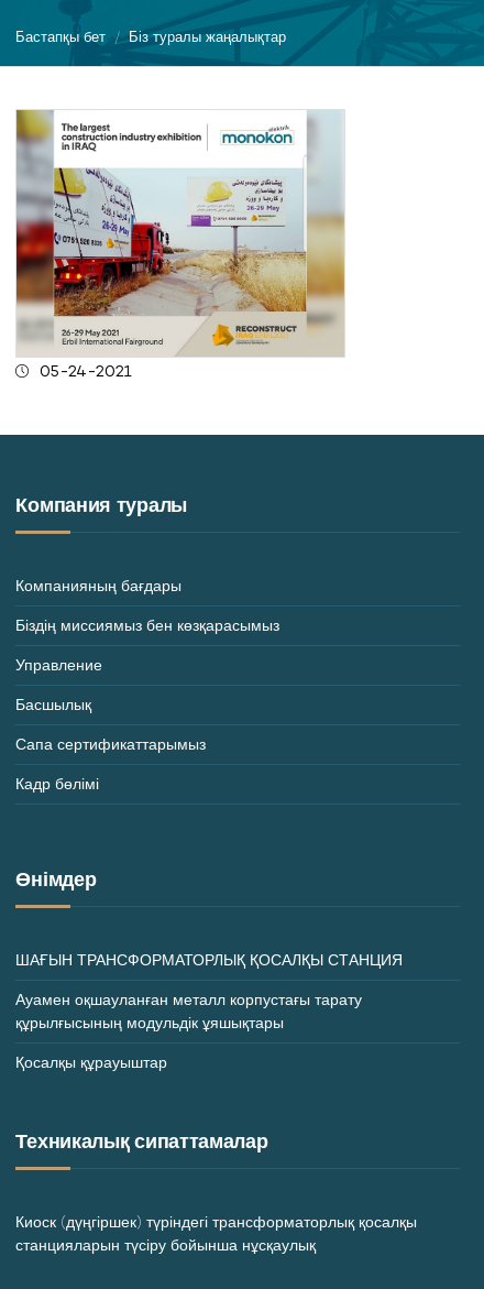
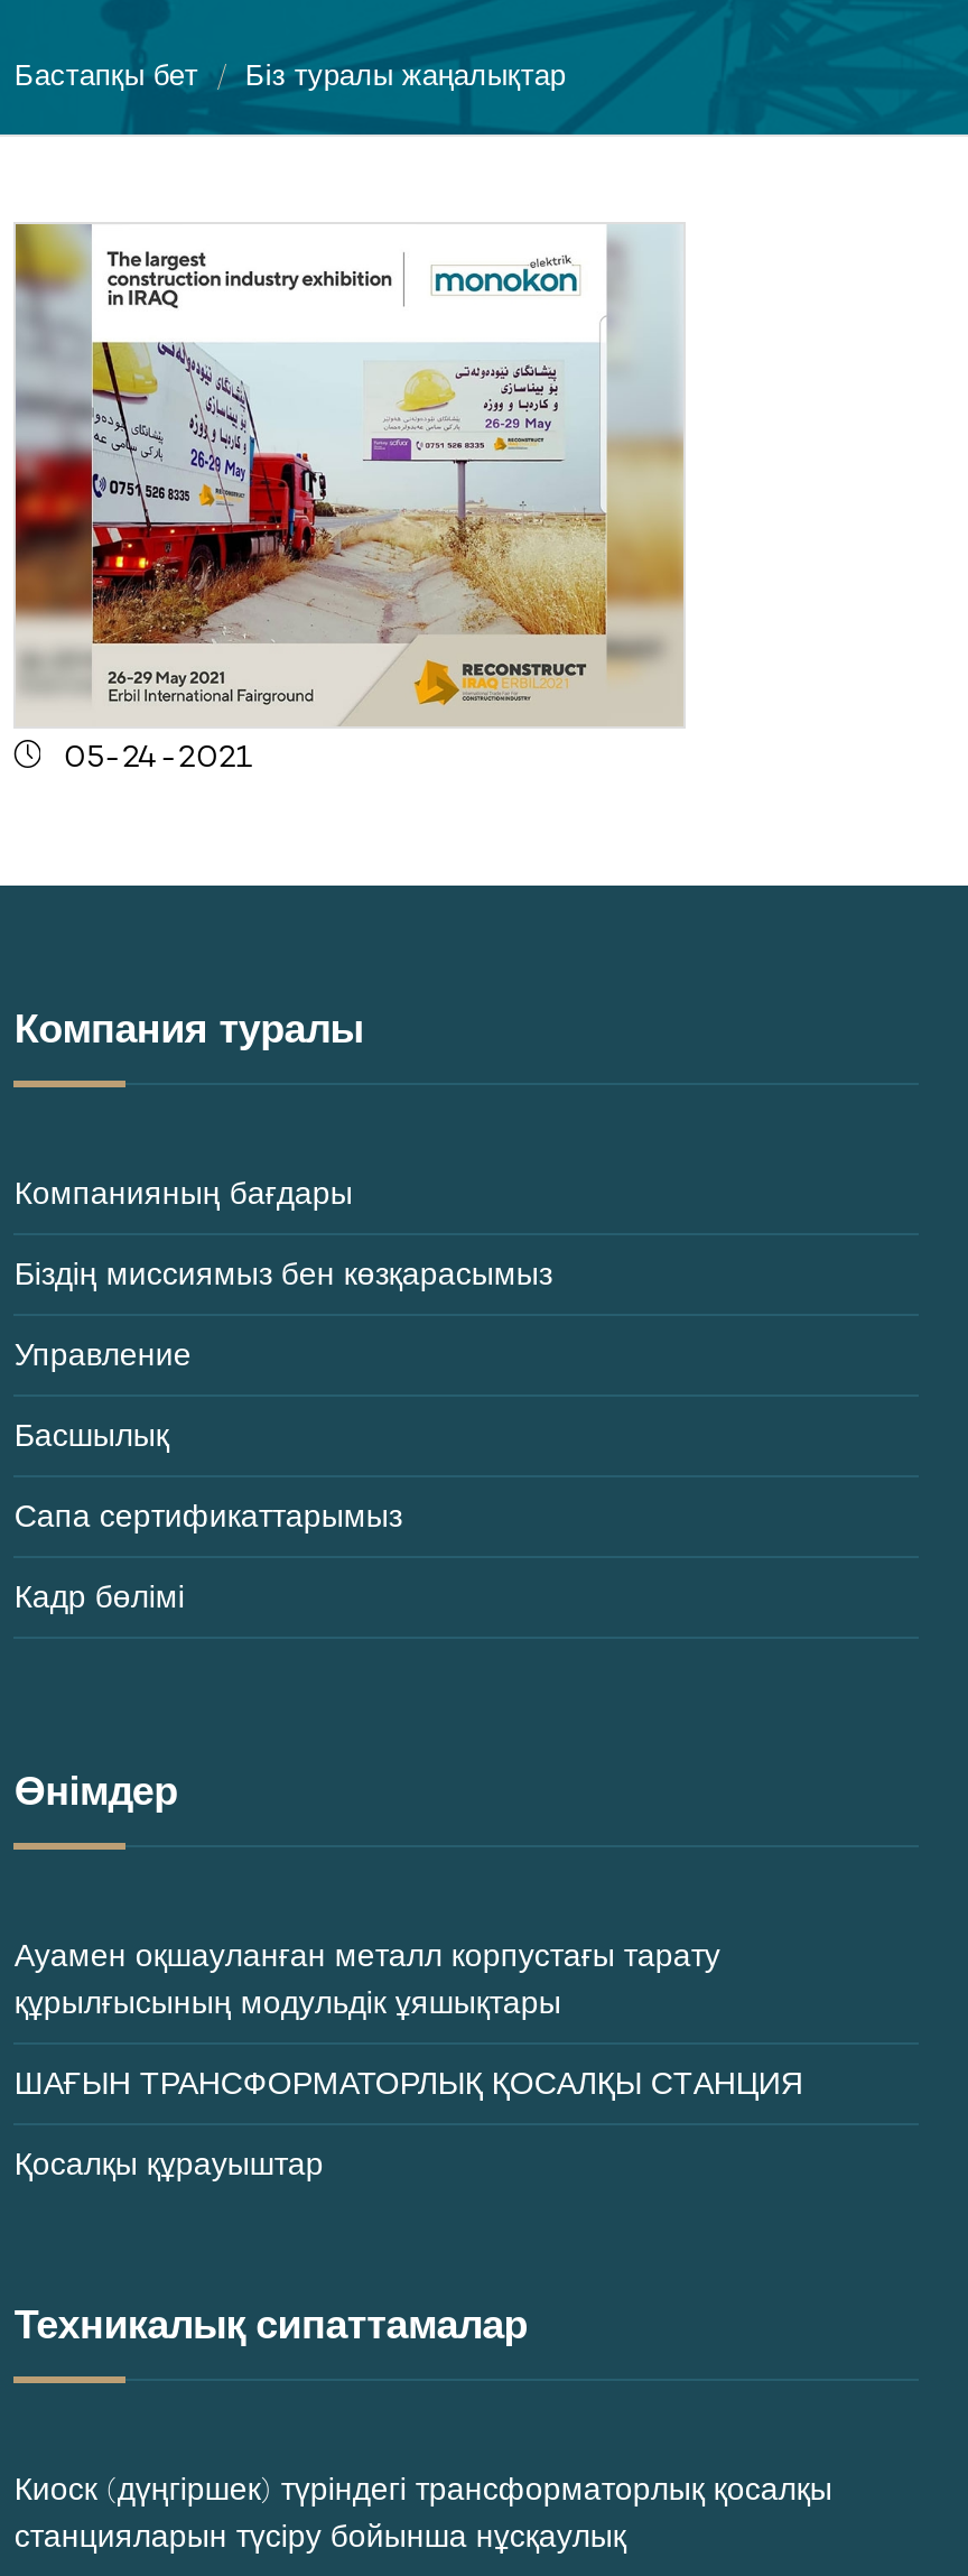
moved down: ШАҒЫН ТРАНСФОРМАТОРЛЫҚ ҚОСАЛҚЫ СТАНЦИЯ

moved up: Ауамен оқшауланған металл корпустағы тарату | құрылғысының модульдік ұяшықтары
